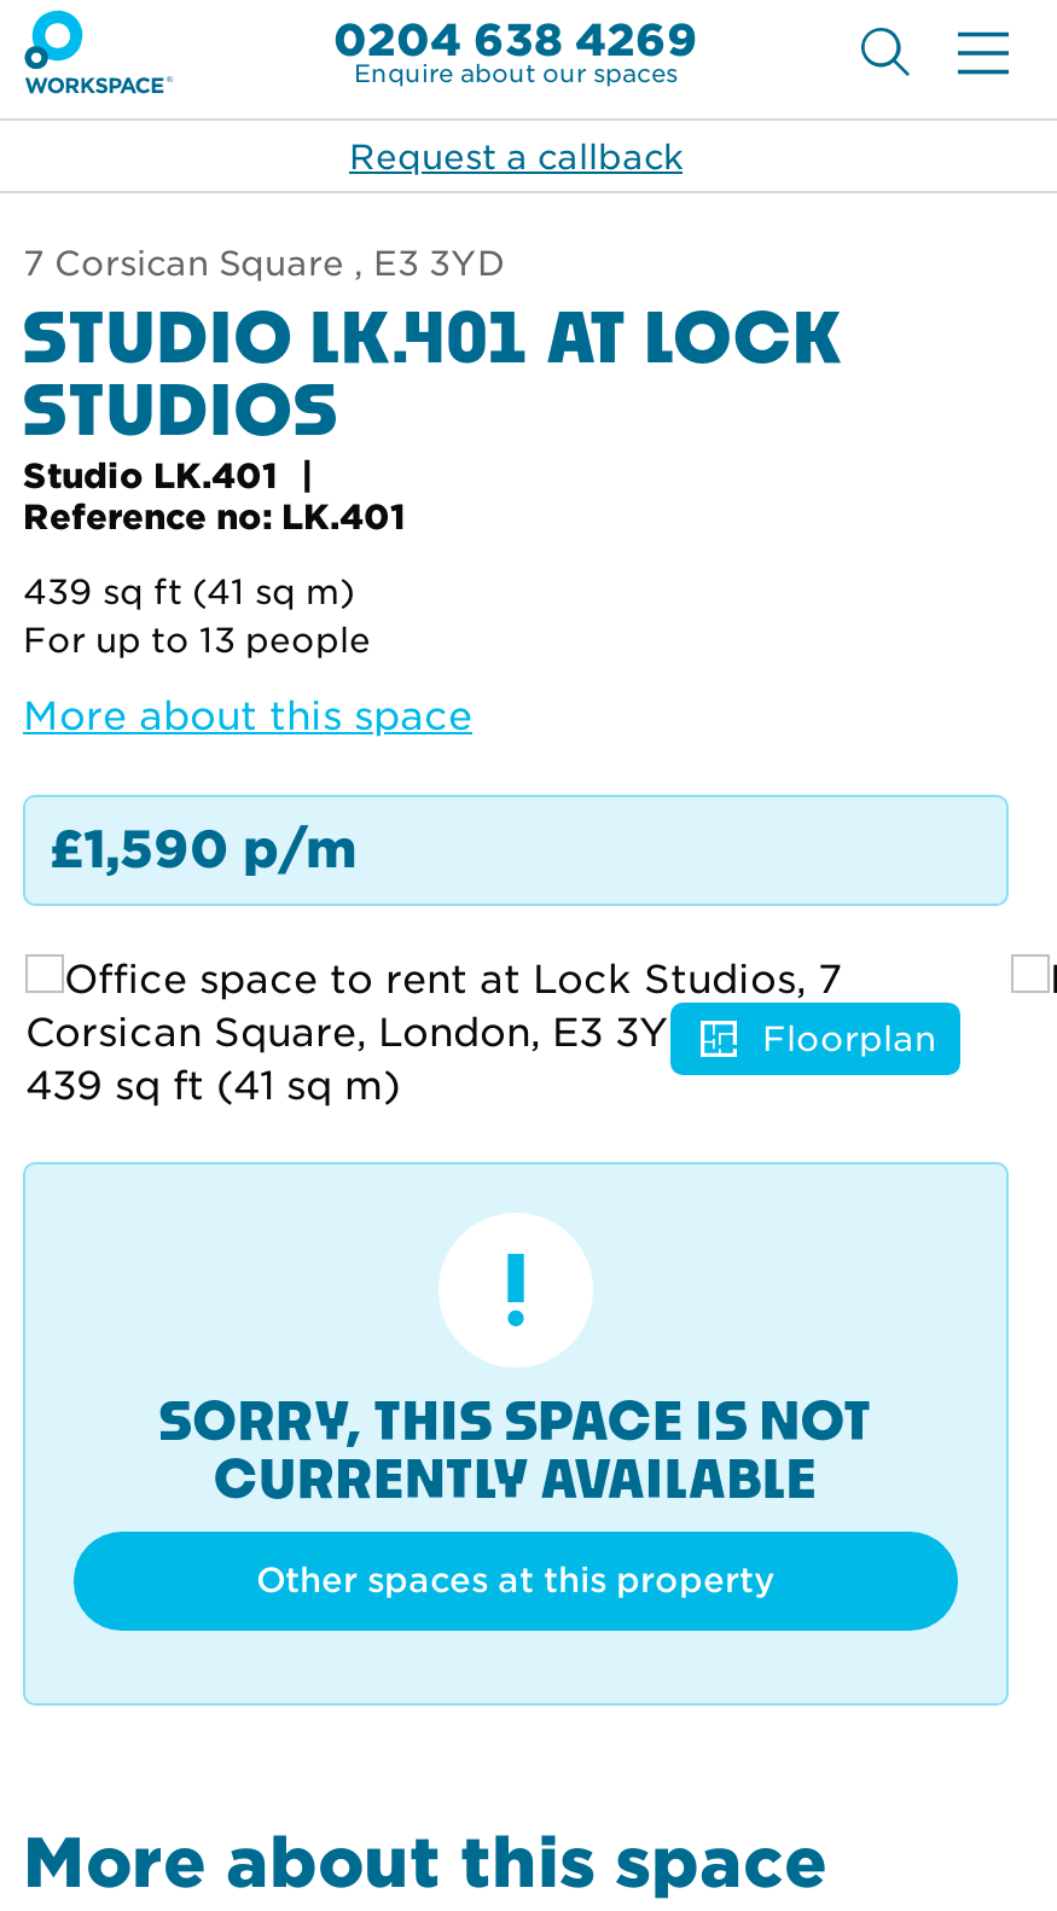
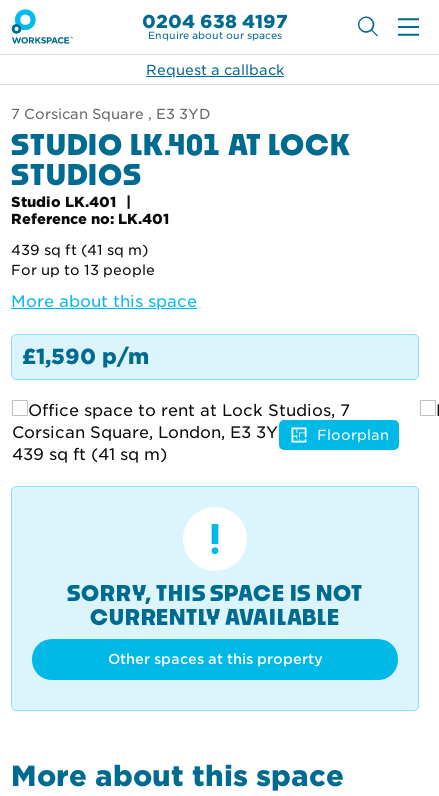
- 0204 638 4269
+ 0204 638 4197
